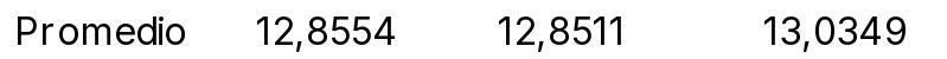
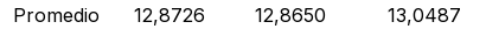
- Promedio 12,8554
+ Promedio 12,8726

- 12,8511
+ 12,8650

- 13,0349
+ 13,0487
